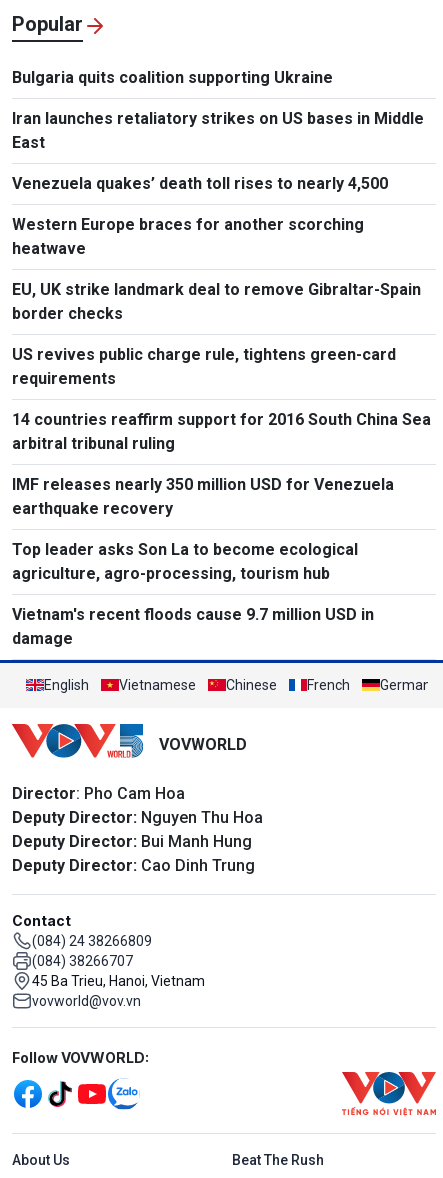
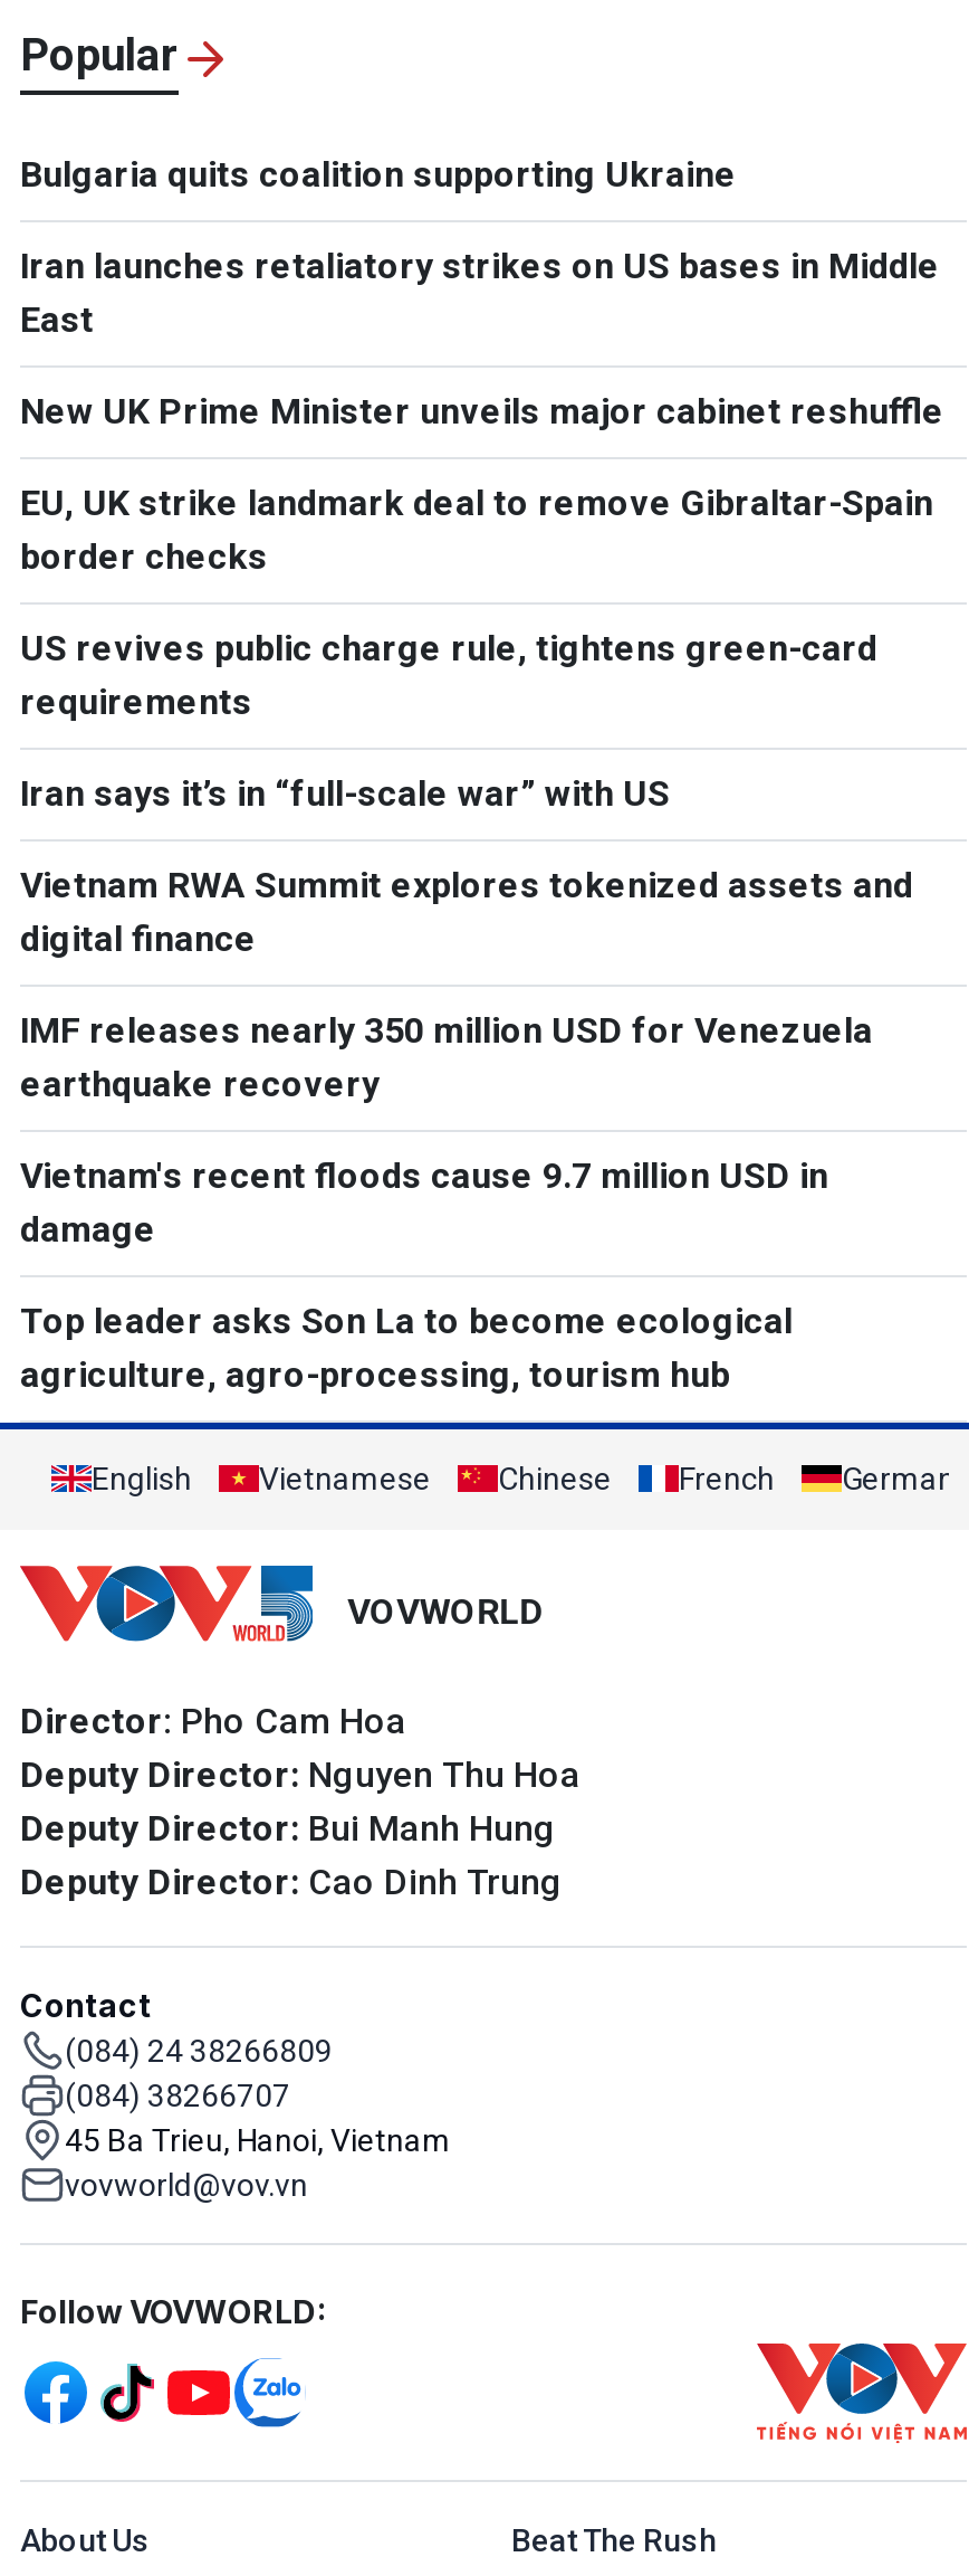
- Venezuela quakes’ death toll rises to nearly 4,500
- Western Europe braces for another scorching
- heatwave
+ New UK Prime Minister unveils major cabinet reshuffle

moved up: EU, UK strike landmark deal to remove Gibraltar-Spain | border checks | US revives public charge rule, tightens green-card | requirements

- 14 countries reaffirm support for 2016 South China Sea
- arbitral tribunal ruling
+ Iran says it’s in “full-scale war” with US
+ Vietnam RWA Summit explores tokenized assets and
+ digital finance

moved down: Top leader asks Son La to become ecological | agriculture, agro-processing, tourism hub

moved up: Vietnam's recent floods cause 9.7 million USD in | damage
